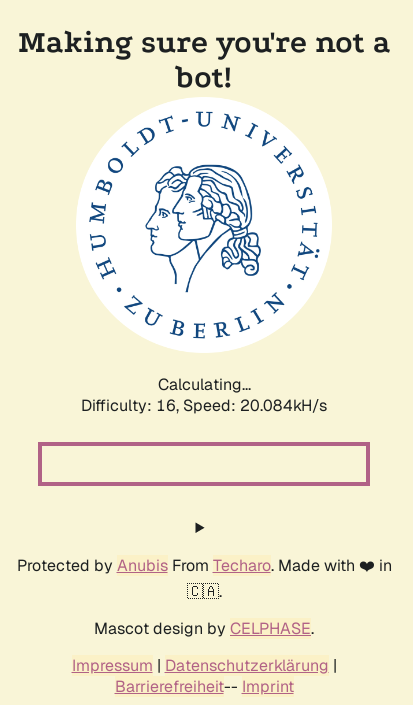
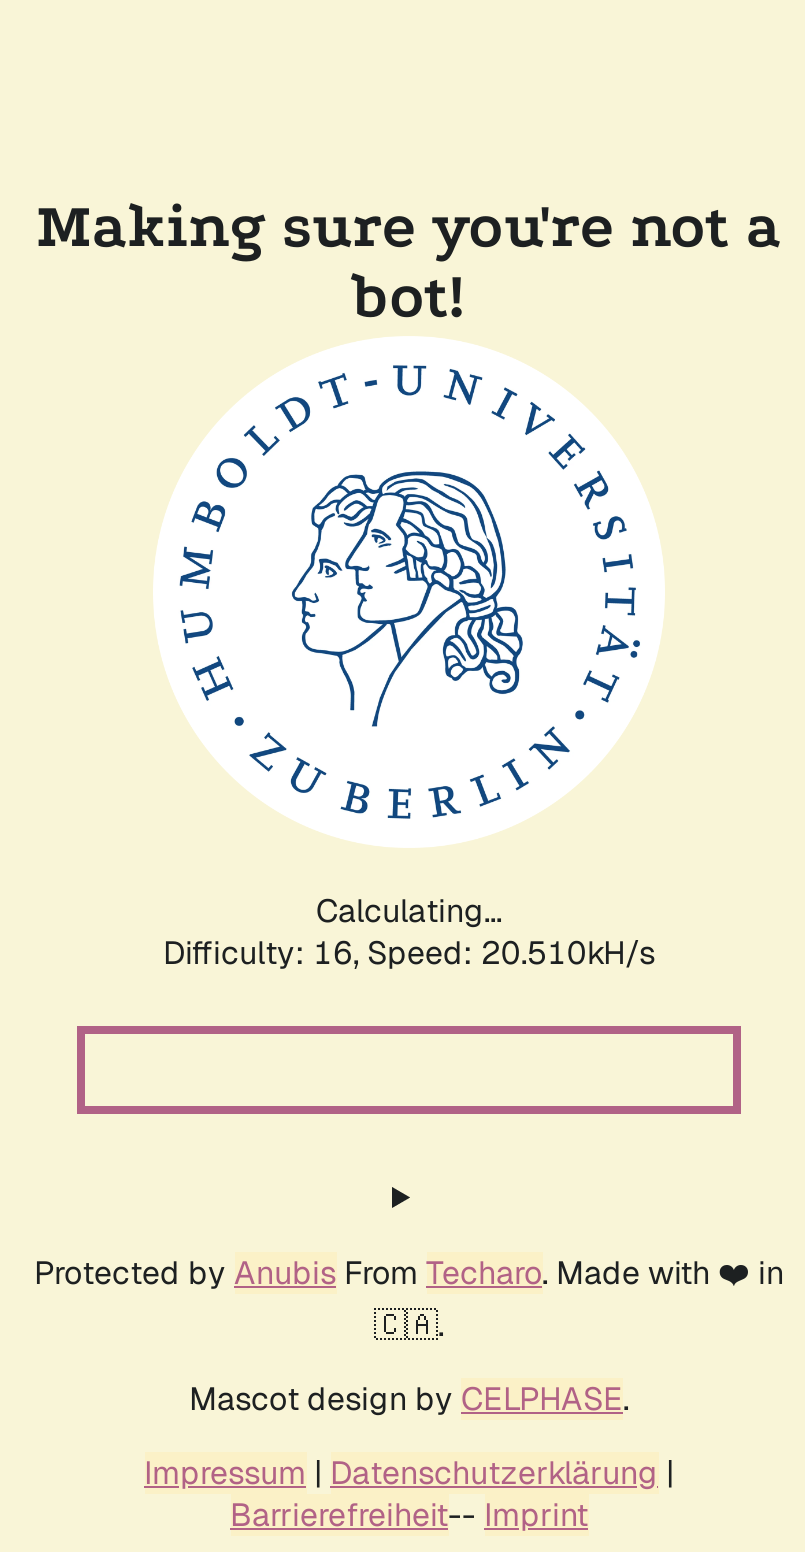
- Difficulty: 16, Speed: 20.084kH/s
+ Difficulty: 16, Speed: 20.510kH/s
